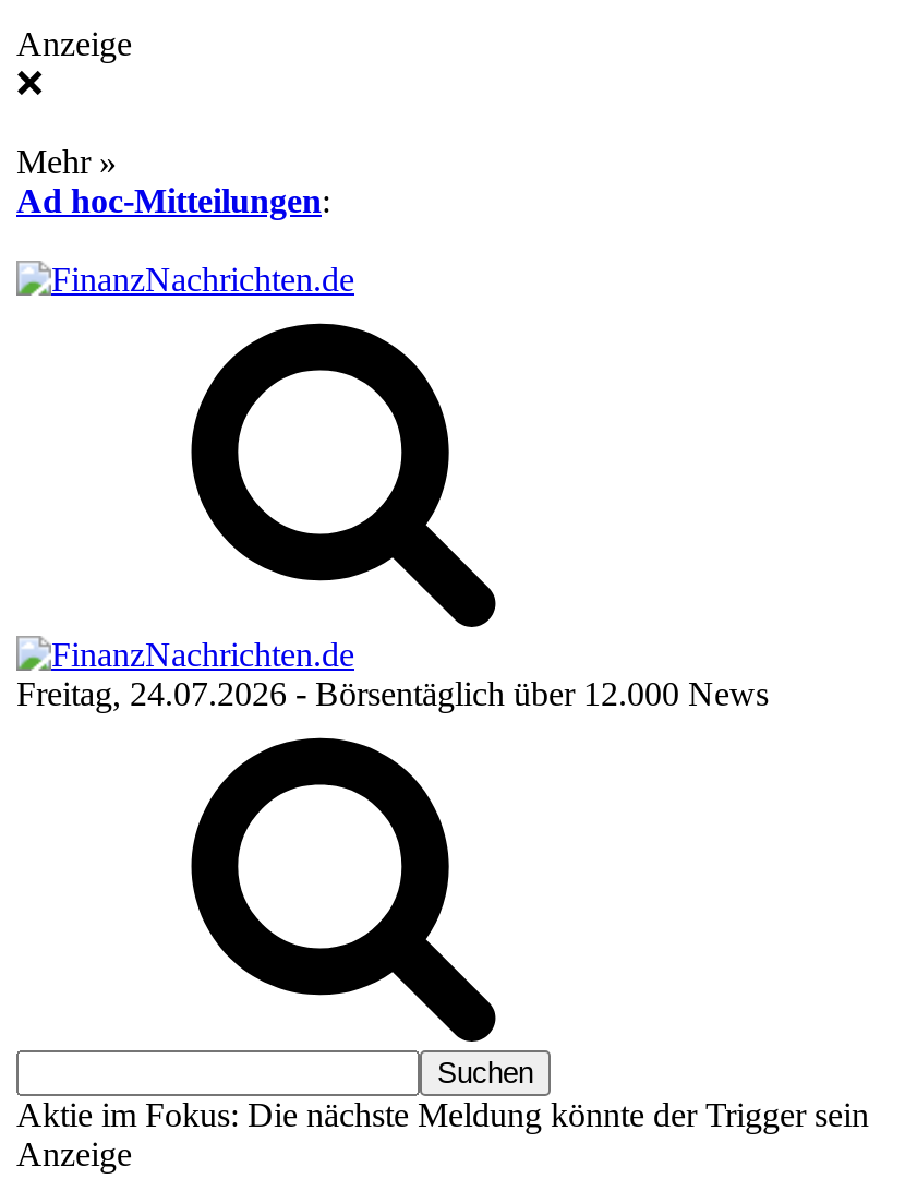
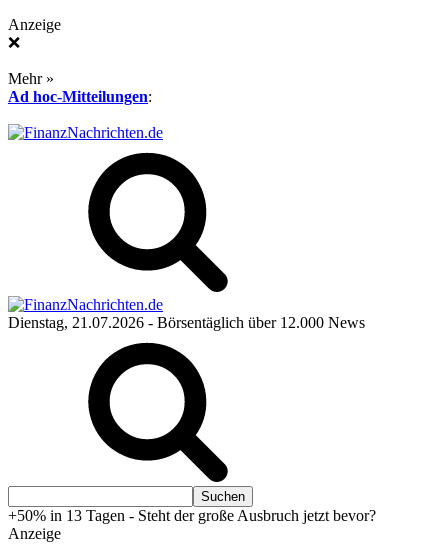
- Freitag, 24.07.2026 - Börsentäglich über 12.000 News
+ Dienstag, 21.07.2026 - Börsentäglich über 12.000 News

- Aktie im Fokus: Die nächste Meldung könnte der Trigger sein
+ +50% in 13 Tagen - Steht der große Ausbruch jetzt bevor?
